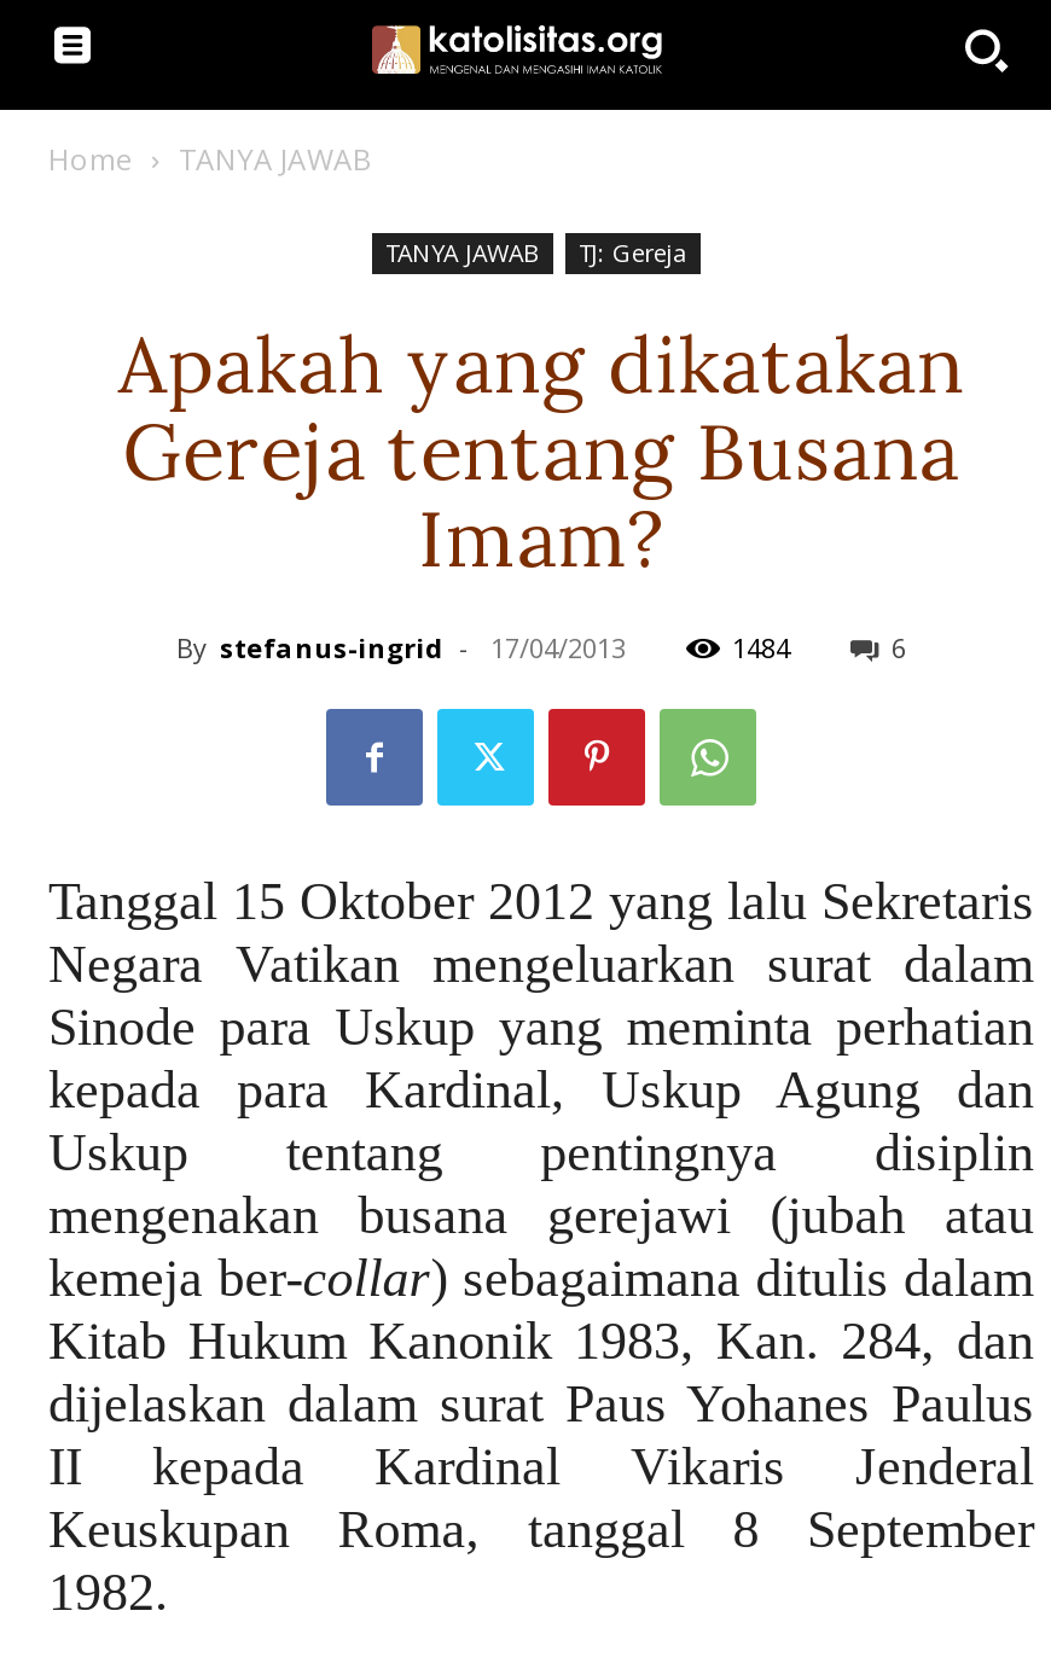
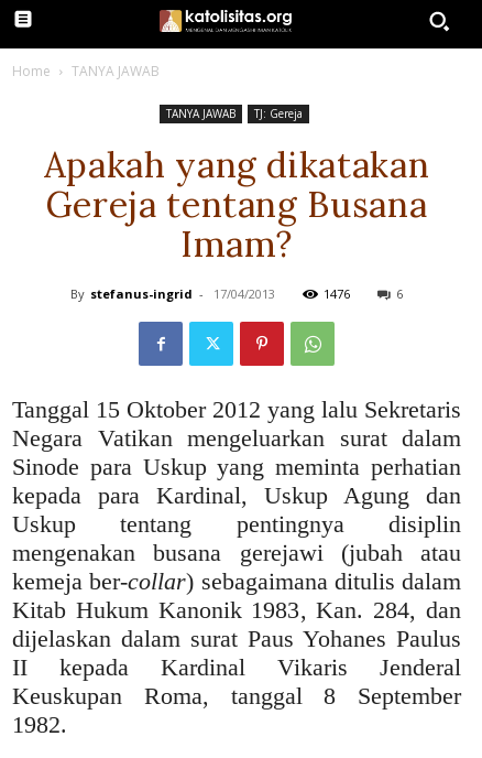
- 1484
+ 1476
